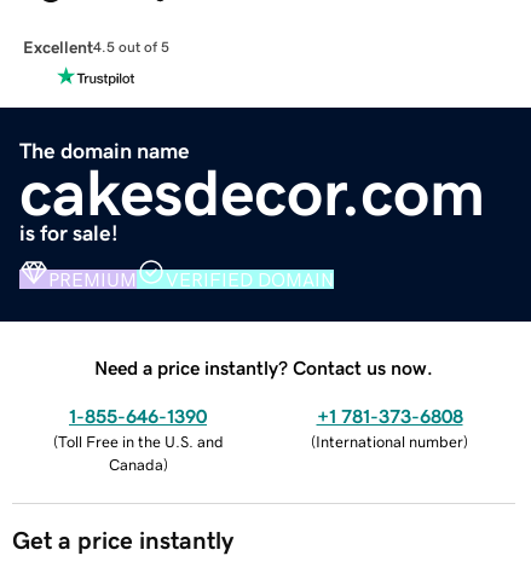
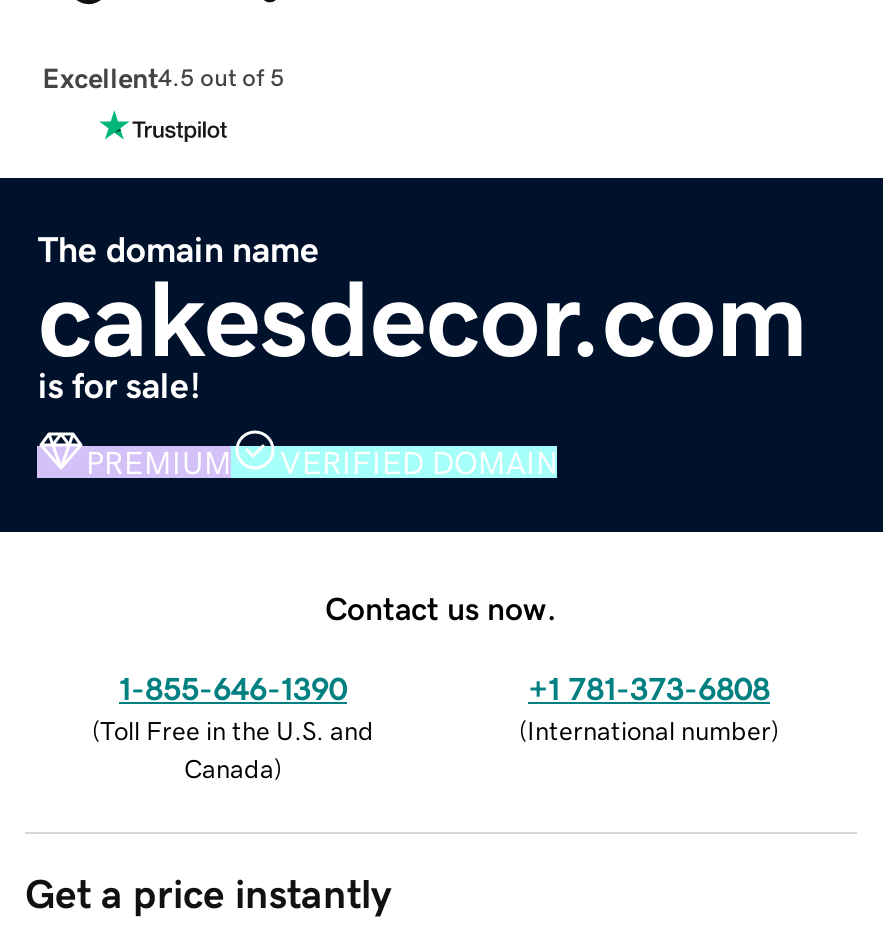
- Need a price instantly? Contact us now.
+ Contact us now.
